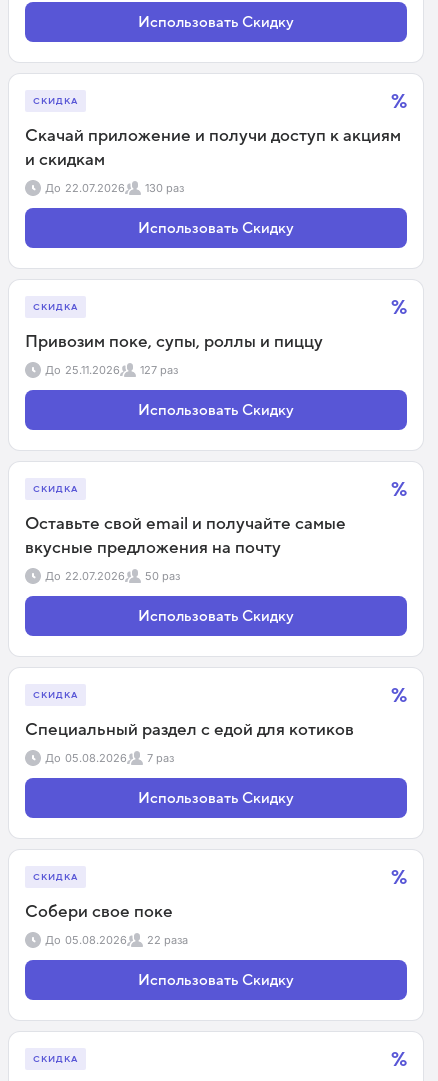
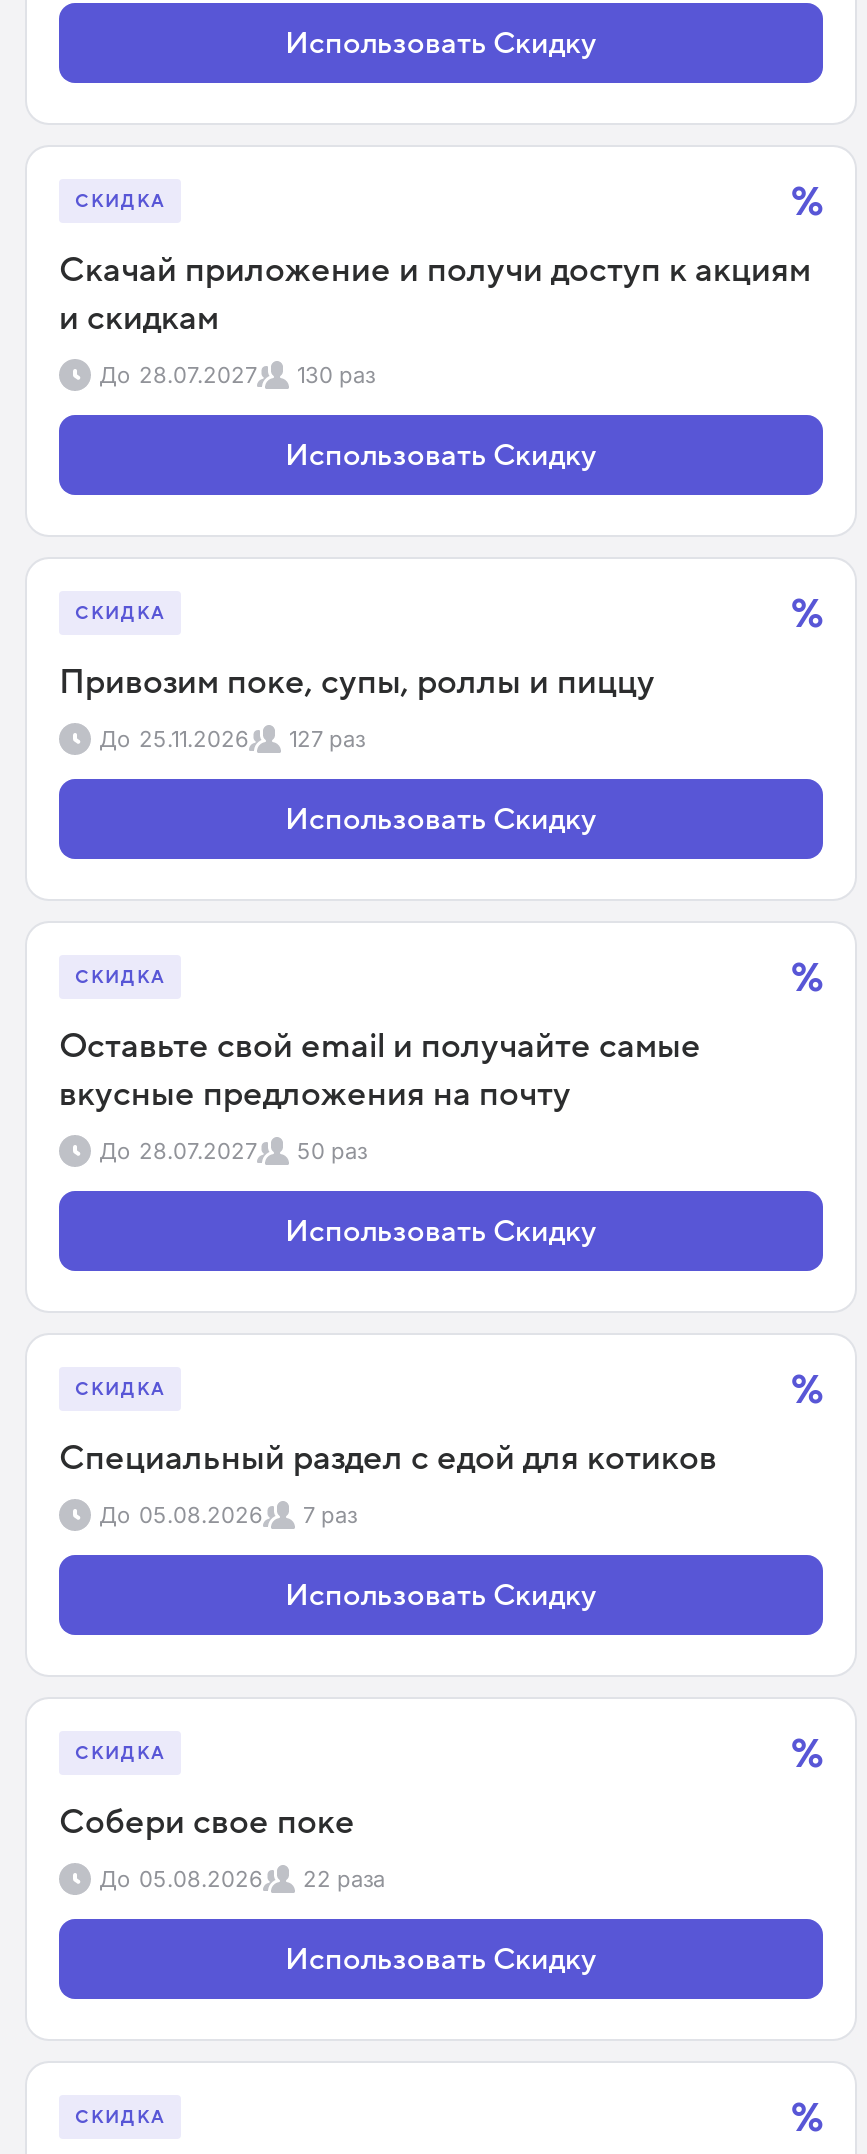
- До 22.07.2026 130 раз
+ До 28.07.2027 130 раз

- До 22.07.2026 50 раз
+ До 28.07.2027 50 раз
